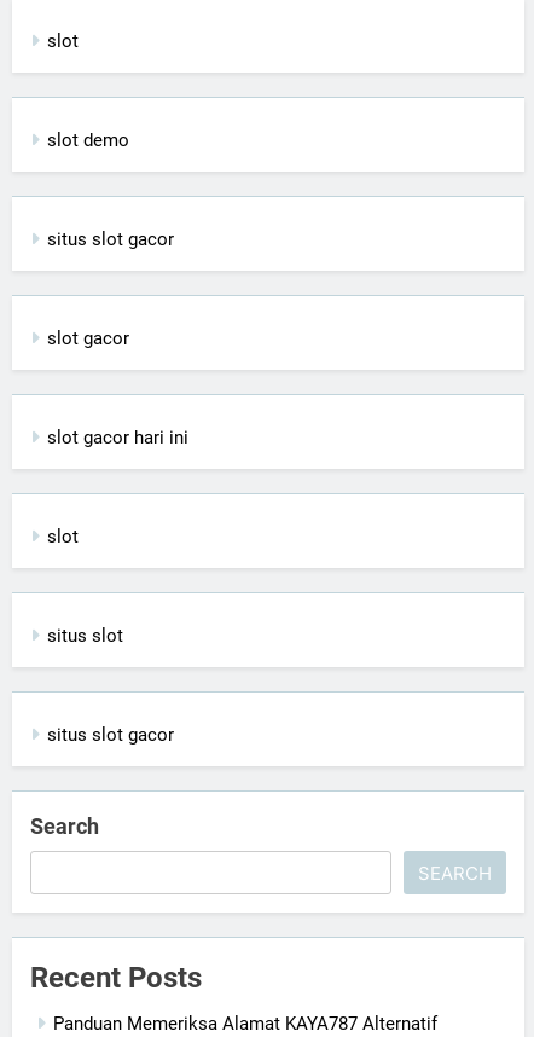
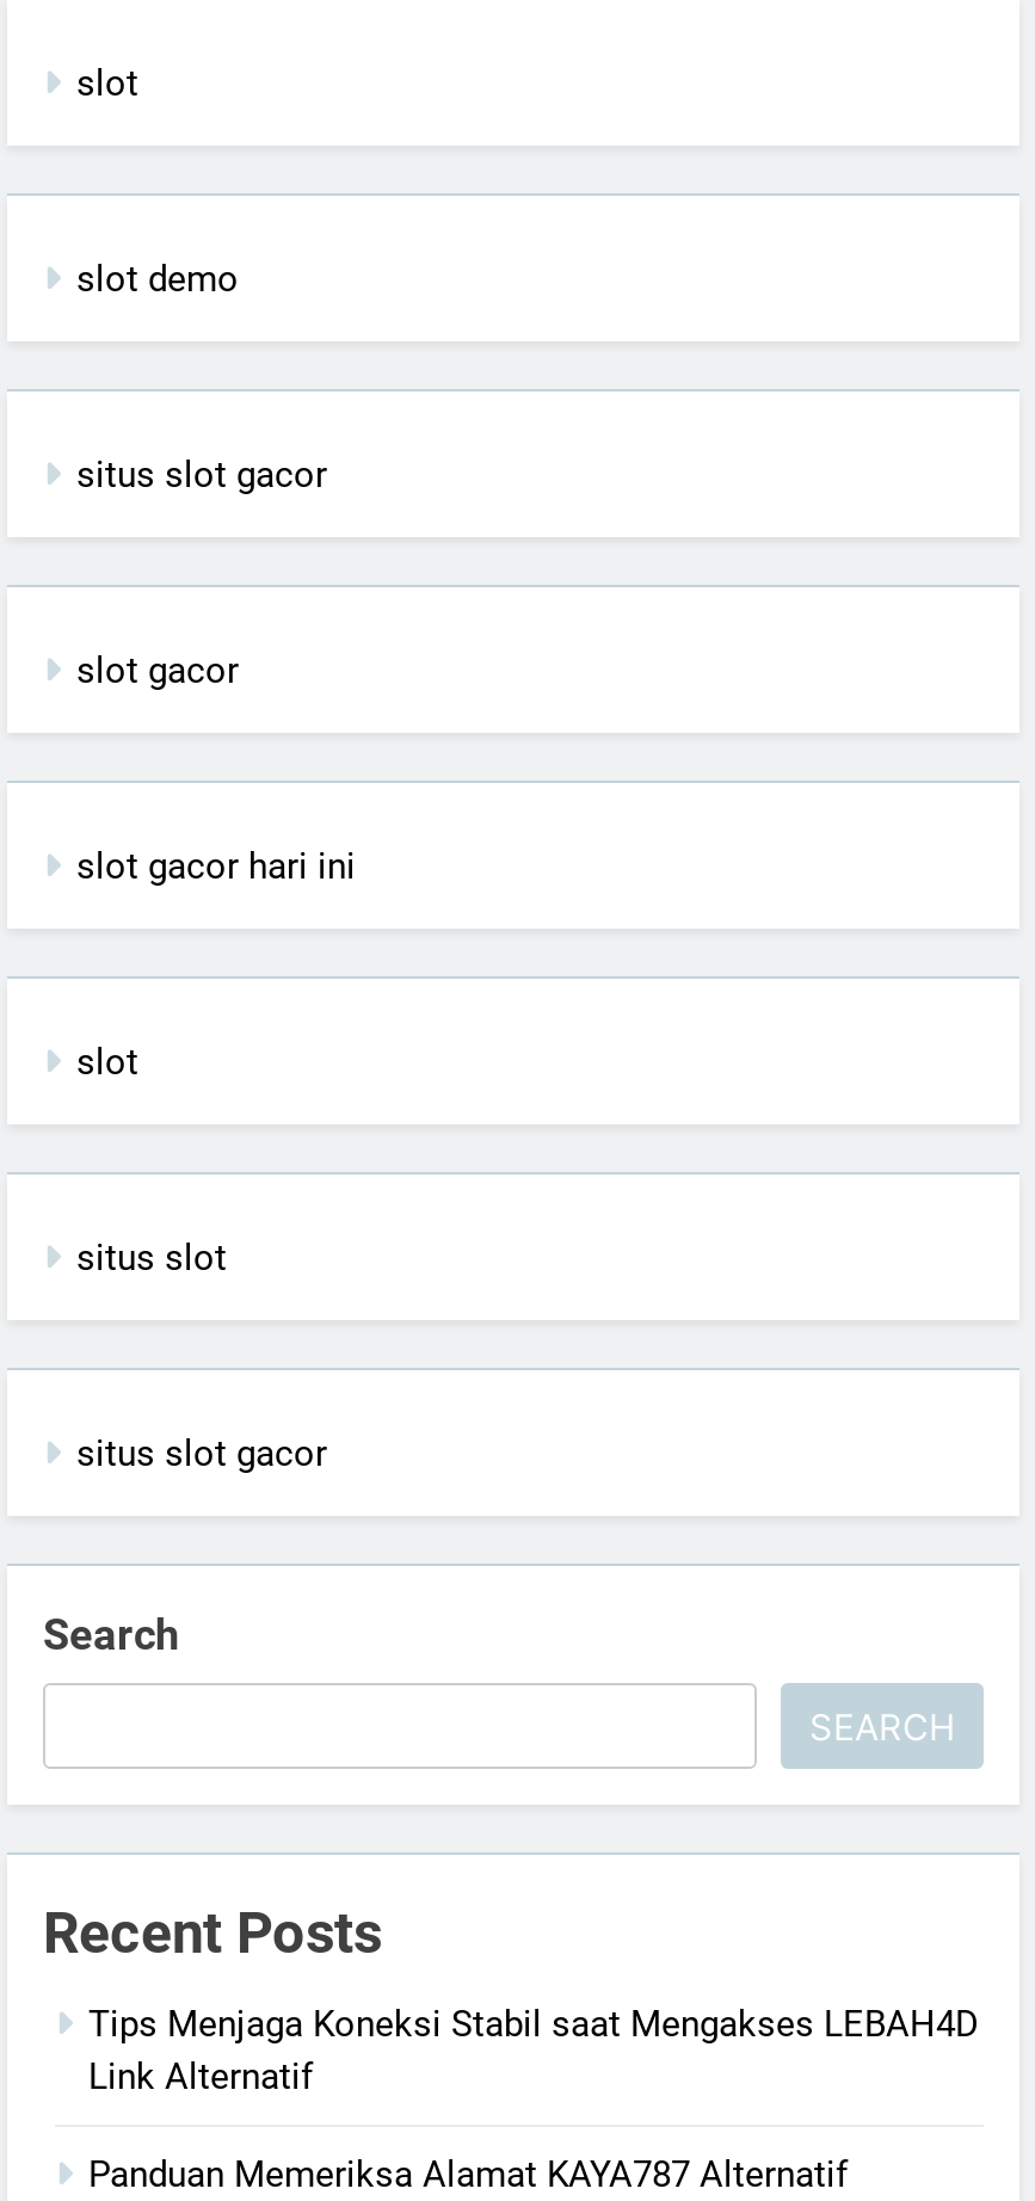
+ Tips Menjaga Koneksi Stabil saat Mengakses LEBAH4D
+ Link Alternatif
